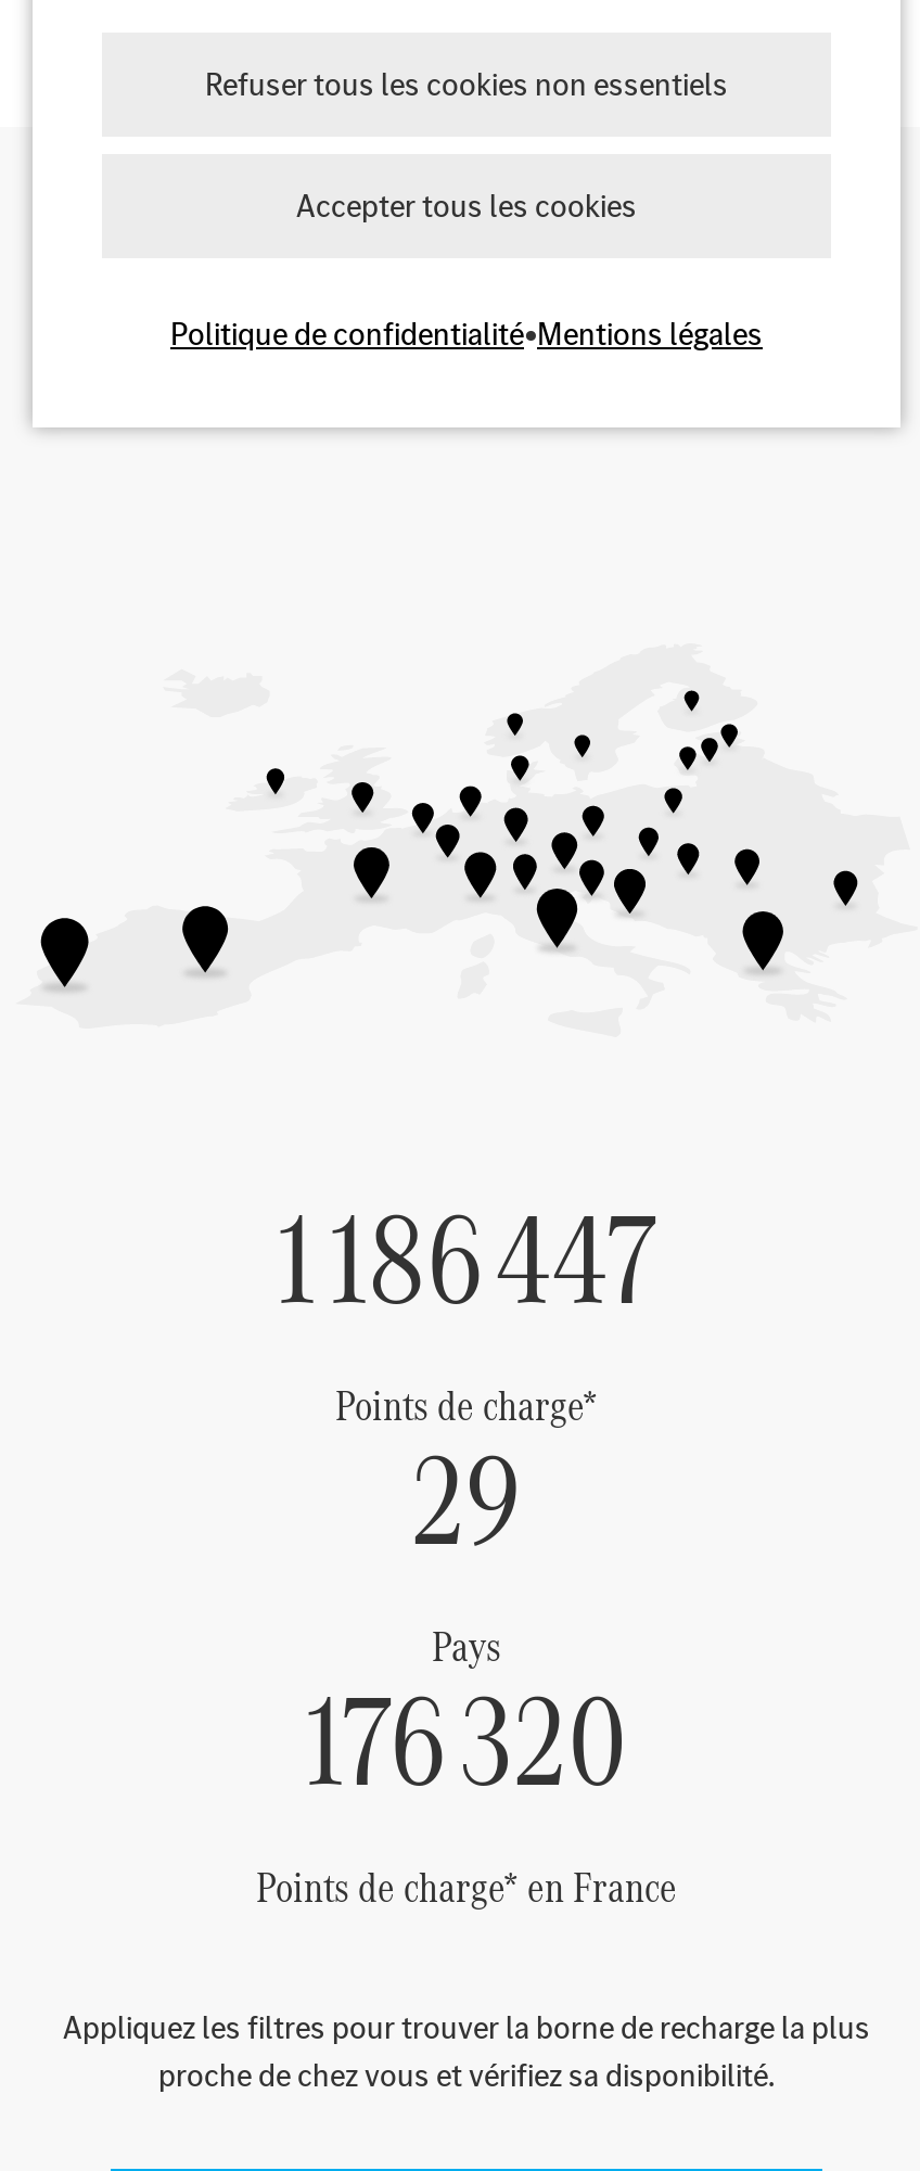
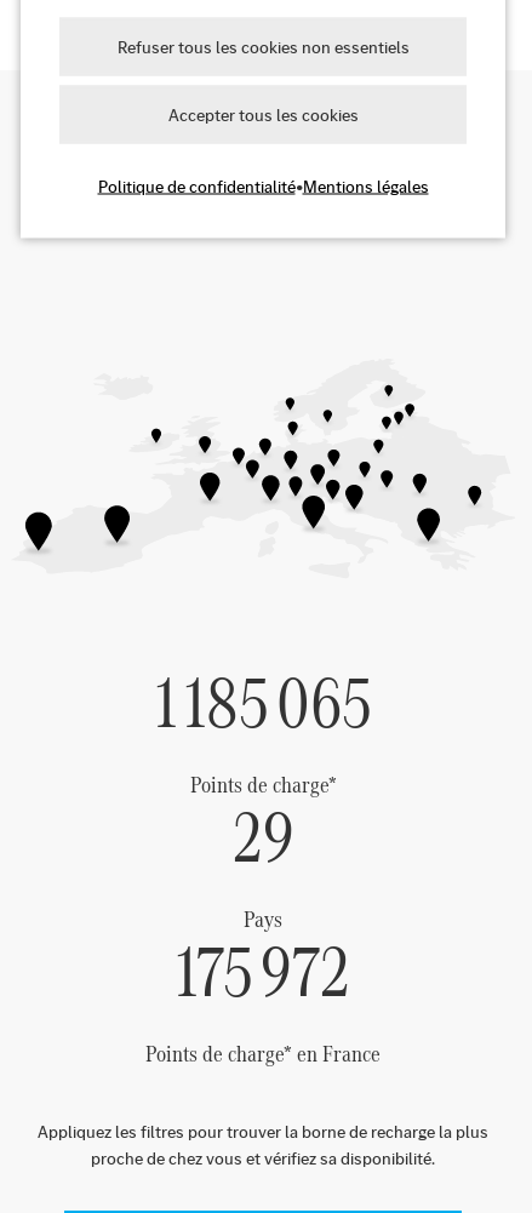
- 1 186 447
+ 1 185 065

- 176 320
+ 175 972
